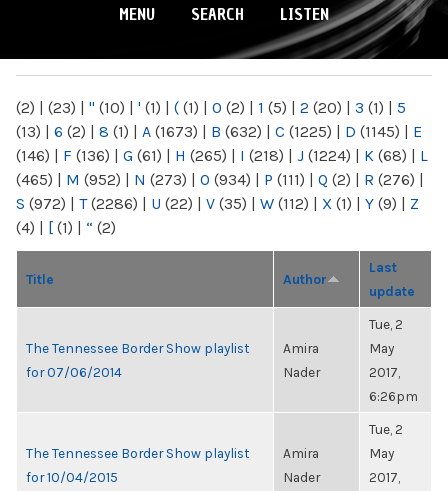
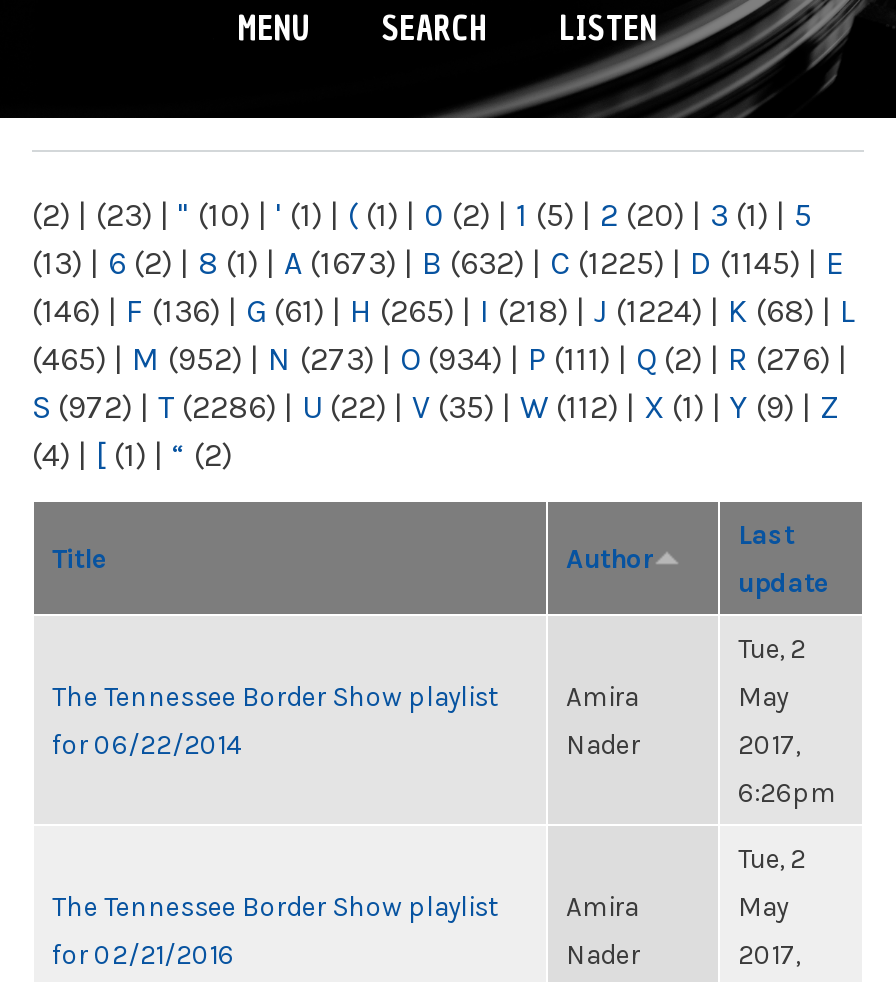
- for 07/06/2014
+ for 06/22/2014

- for 10/04/2015
+ for 02/21/2016
